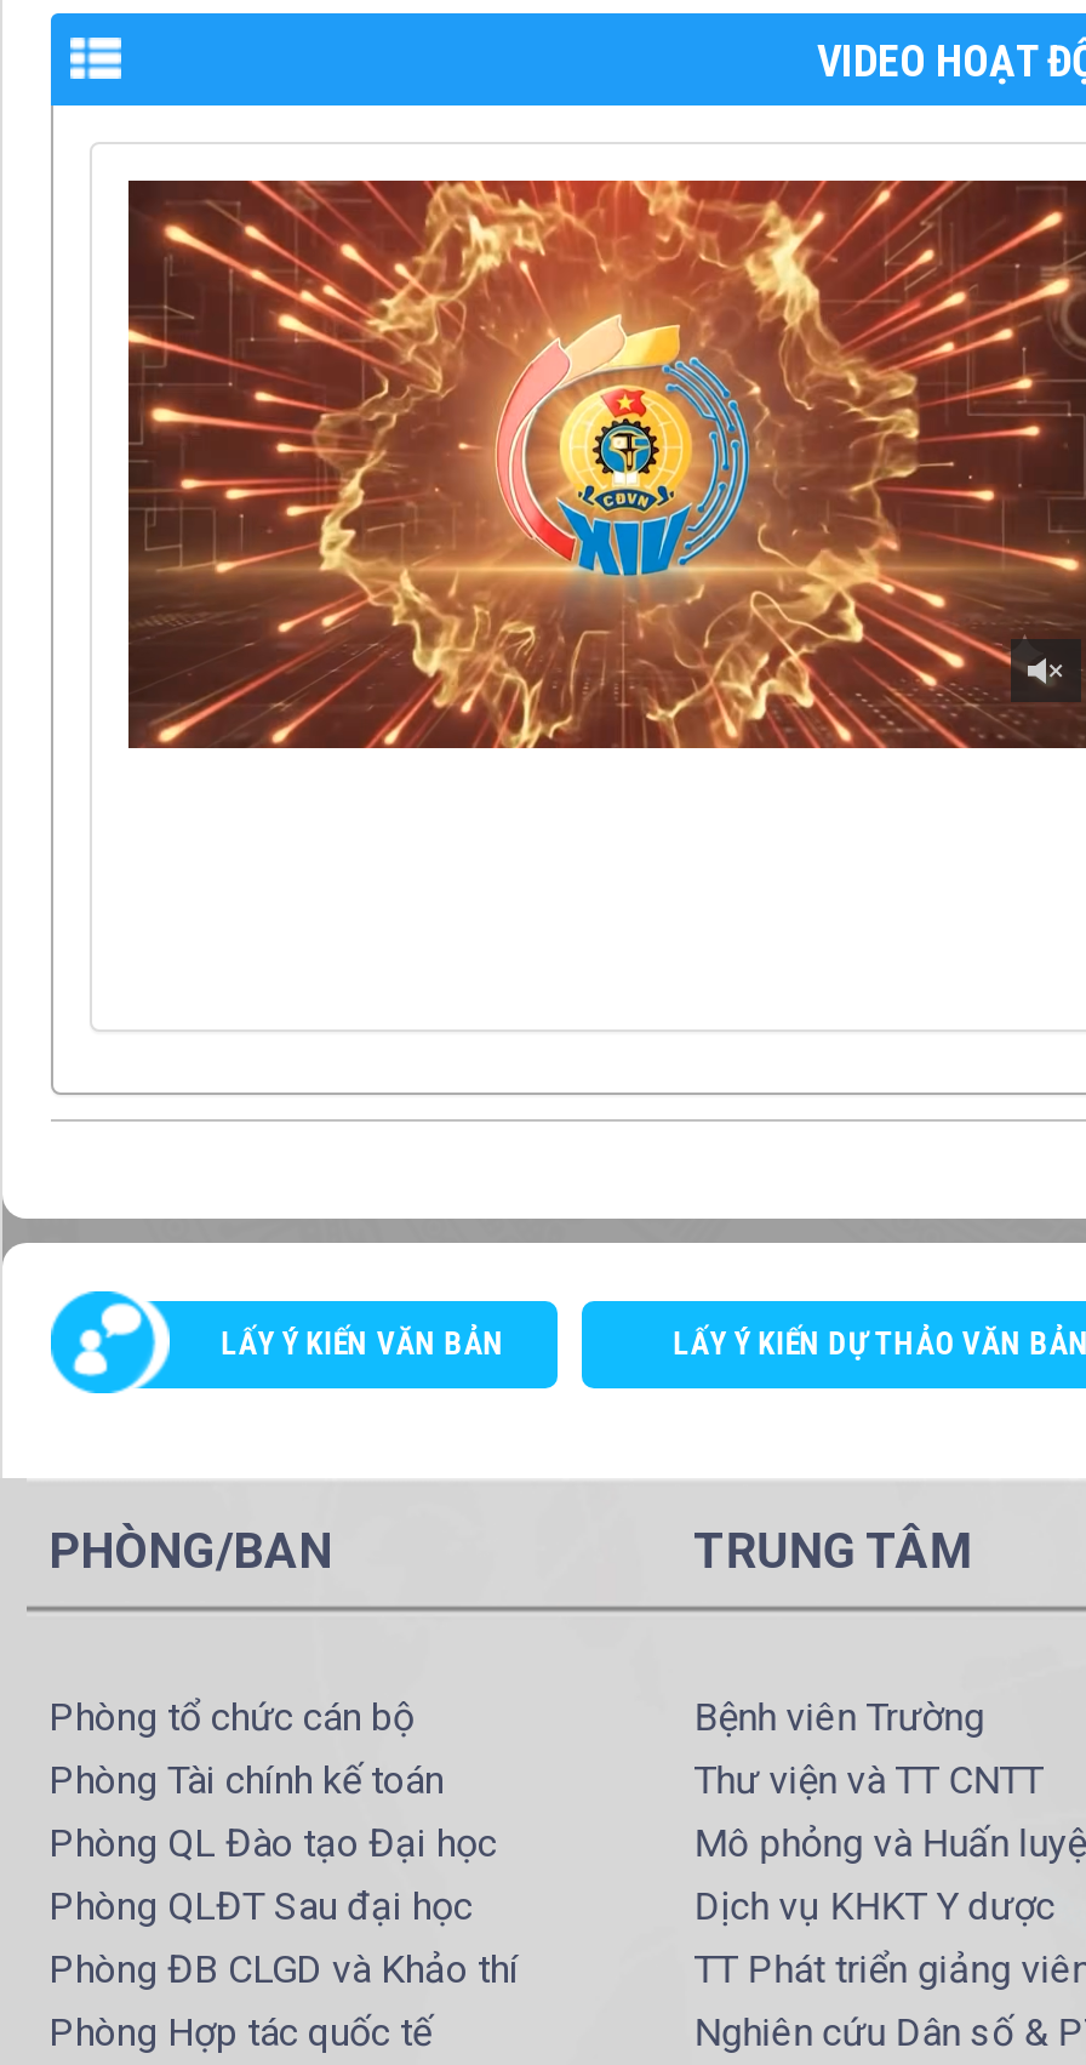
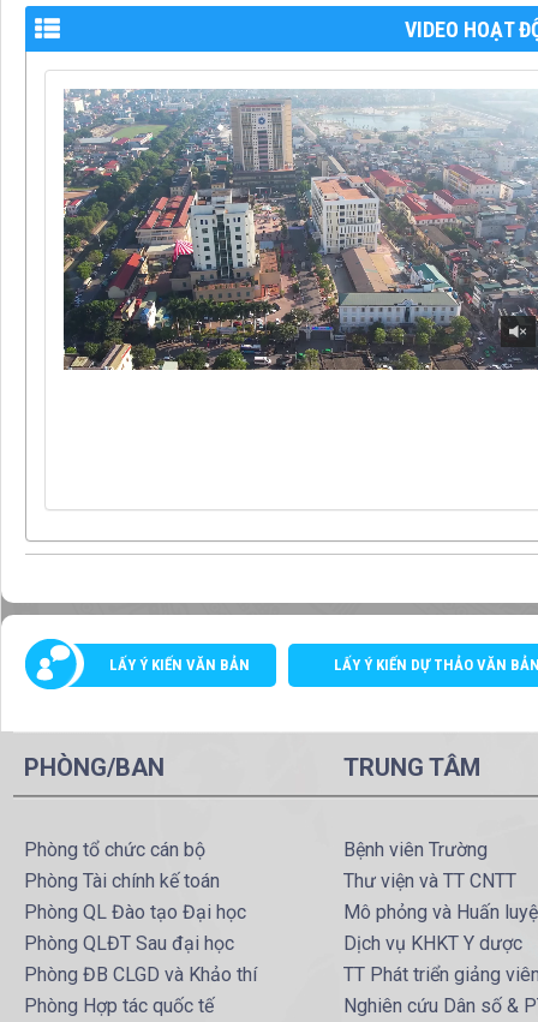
- [image]
+ [image]
